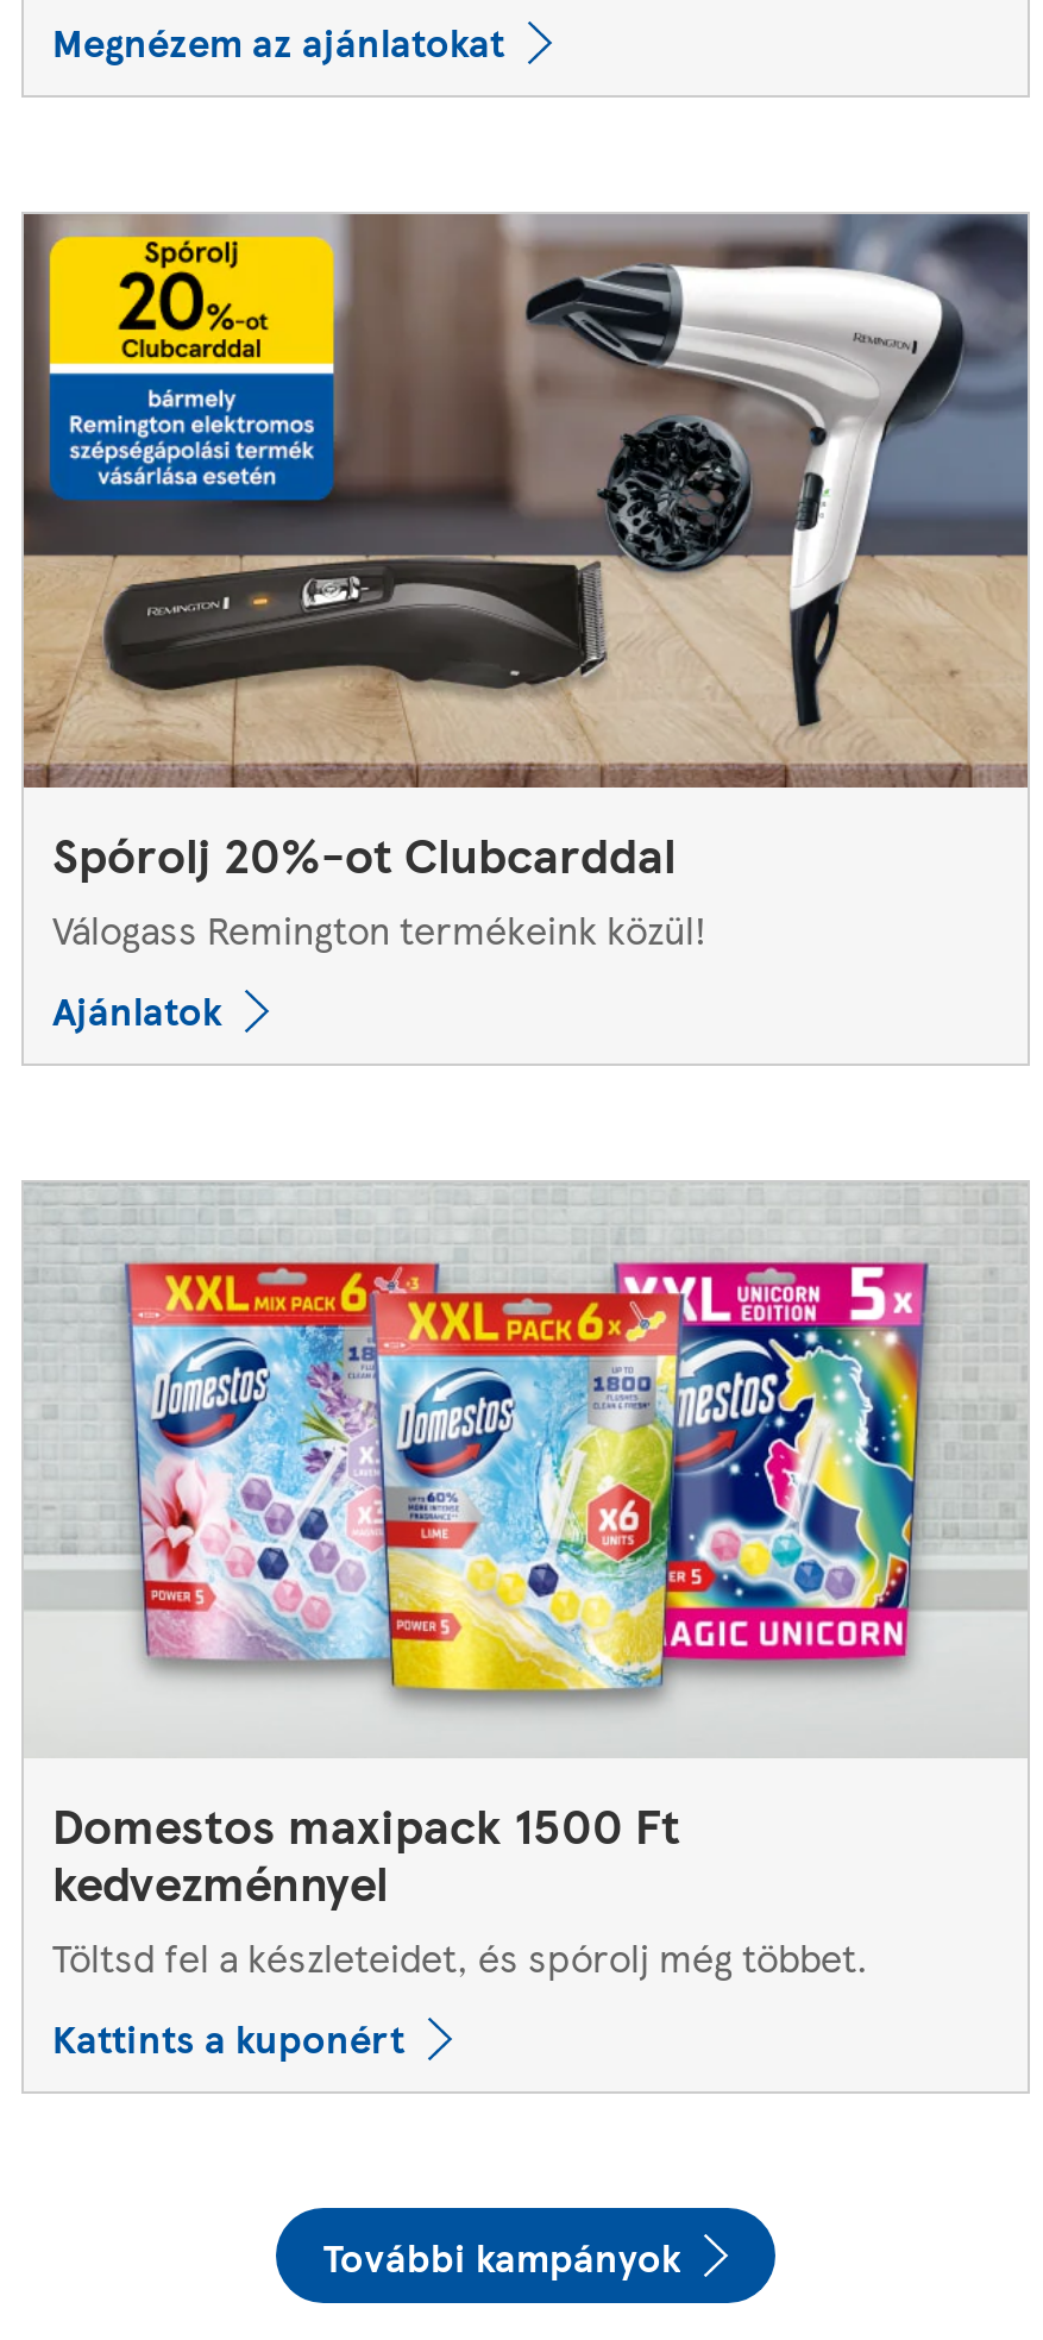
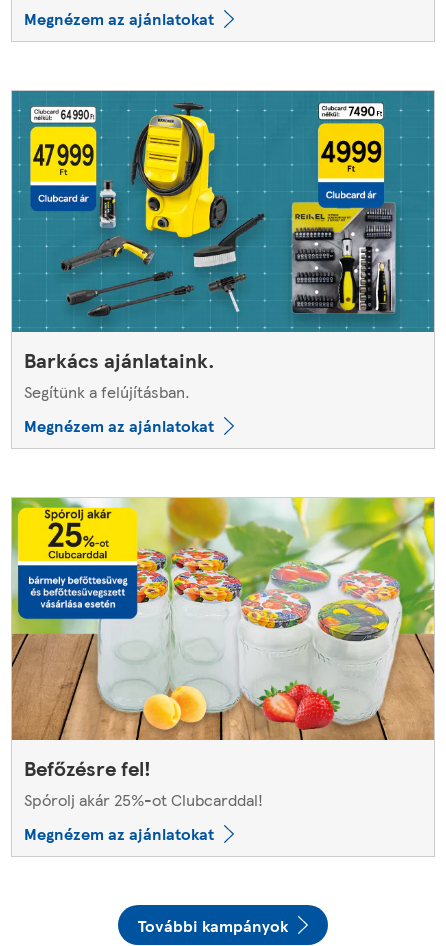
- [image]
- Spórolj 20%-ot Clubcarddal
- Válogass Remington termékeink közül!
+ [image]
+ Barkács ajánlataink.
+ Segítünk a felújításban.

- Ajánlatok
+ Megnézem az ajánlatokat

- [image]
- Domestos maxipack 1500 Ft
- kedvezménnyel
- Töltsd fel a készleteidet, és spórolj még többet.
+ [image]
+ Befőzésre fel!
+ Spórolj akár 25%-ot Clubcarddal!

- Kattints a kuponért
+ Megnézem az ajánlatokat
